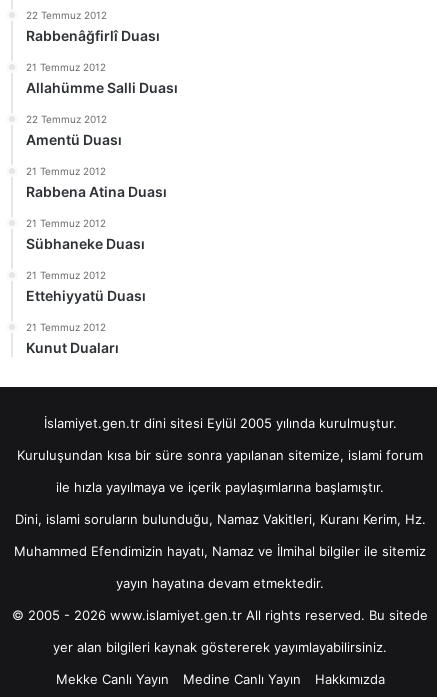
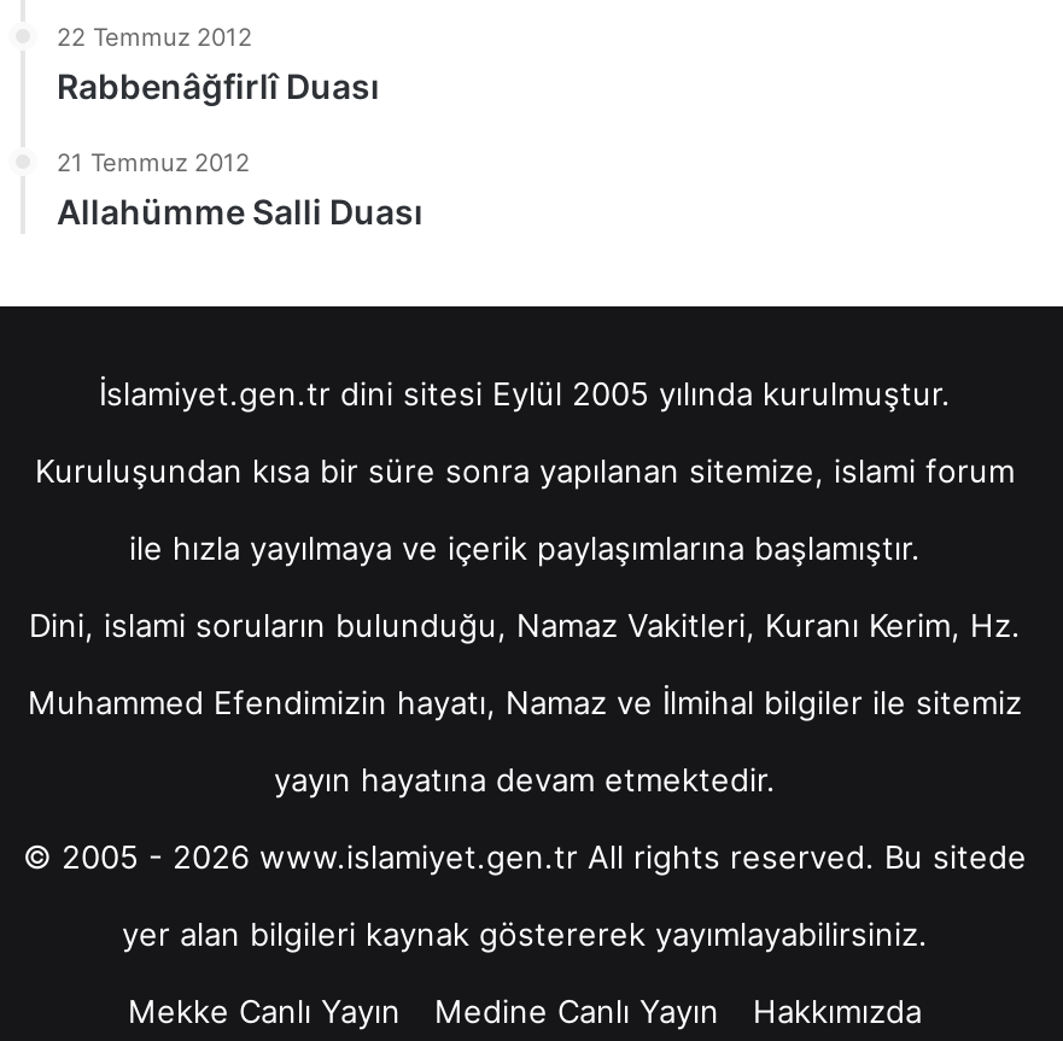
- 22 Temmuz 2012
- Amentü Duası
- 21 Temmuz 2012
- Rabbena Atina Duası
- 21 Temmuz 2012
- Sübhaneke Duası
- 21 Temmuz 2012
- Ettehiyyatü Duası
- 21 Temmuz 2012
- Kunut Duaları
